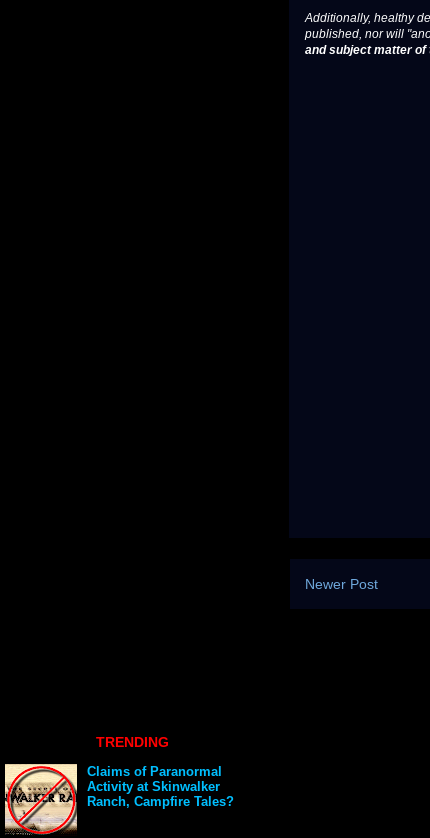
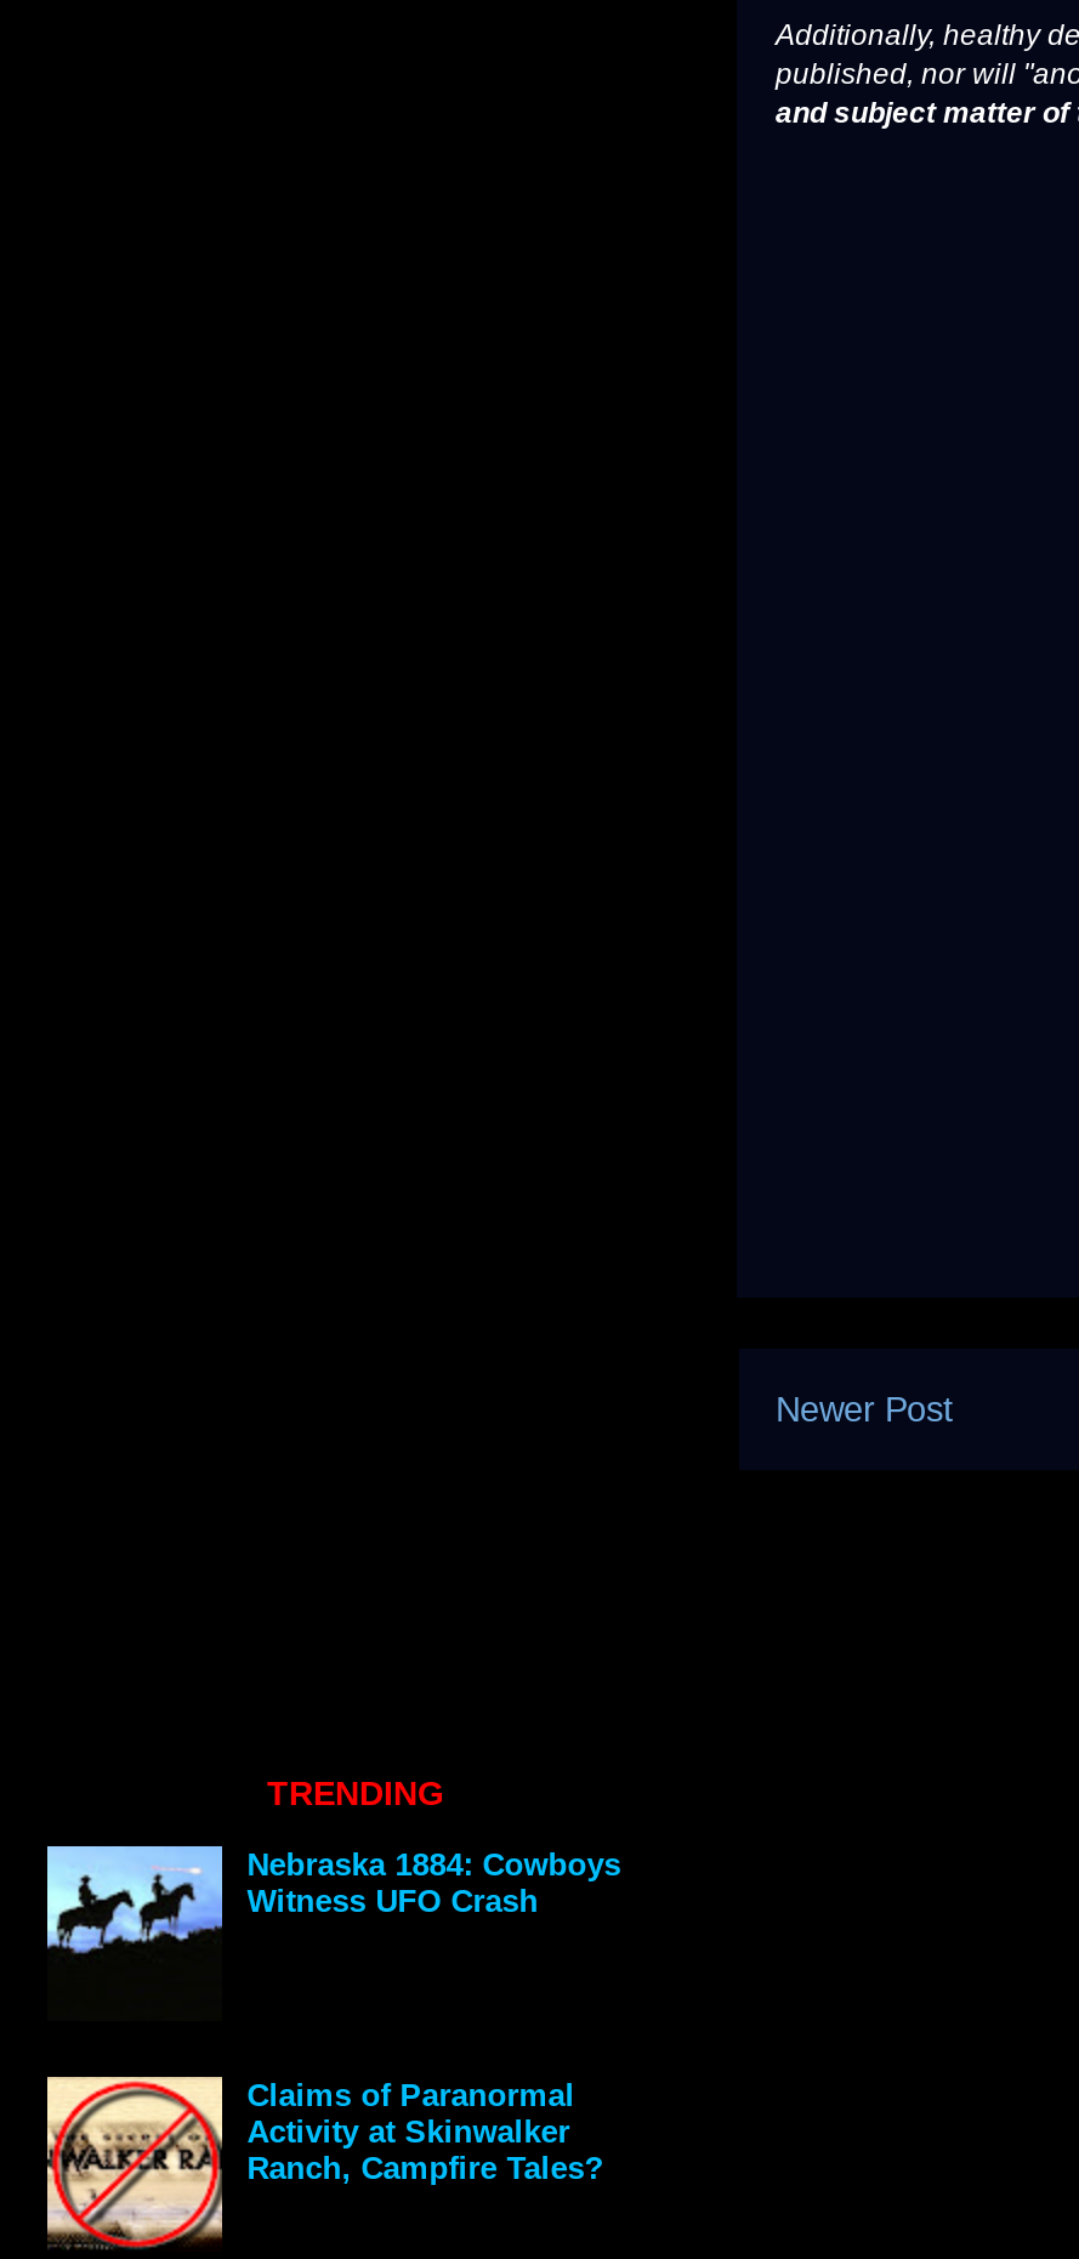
+ [image]
+ Nebraska 1884: Cowboys
+ Witness UFO Crash
